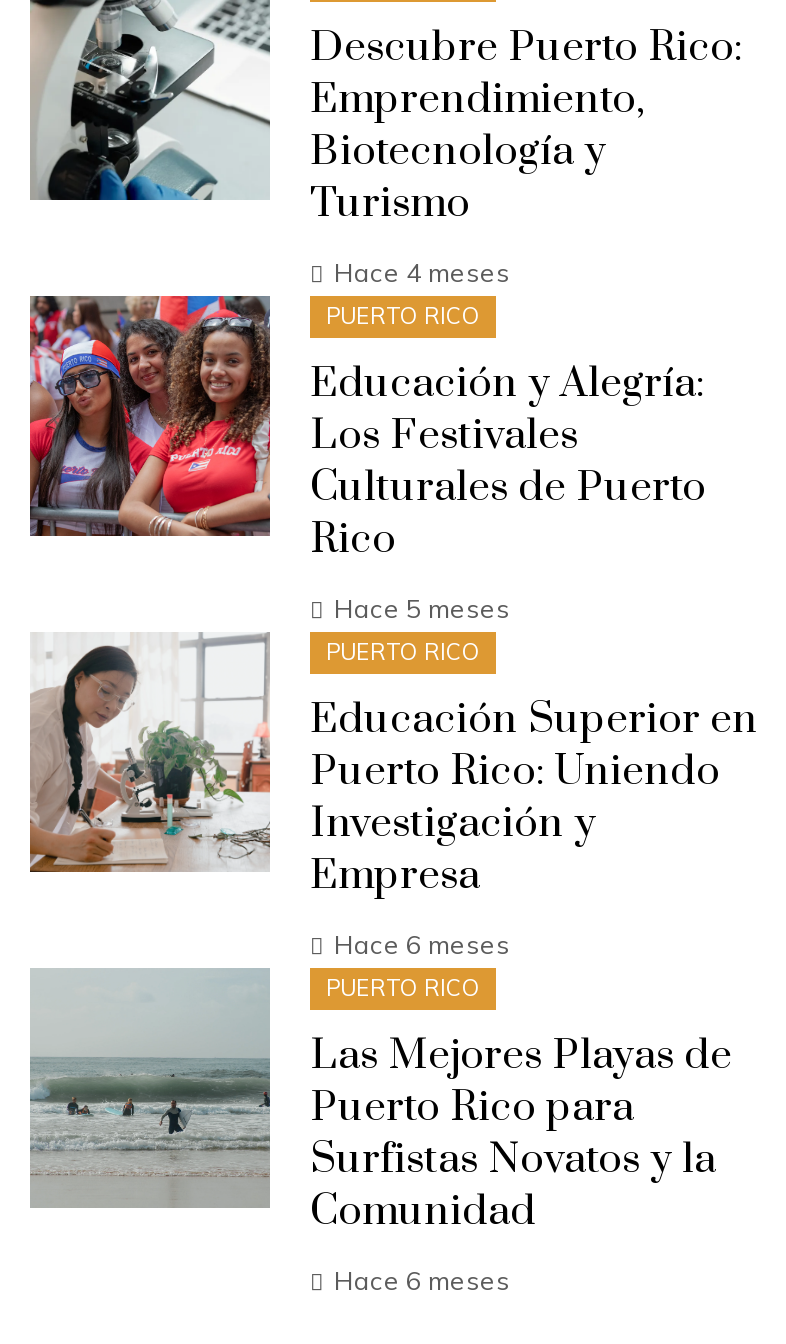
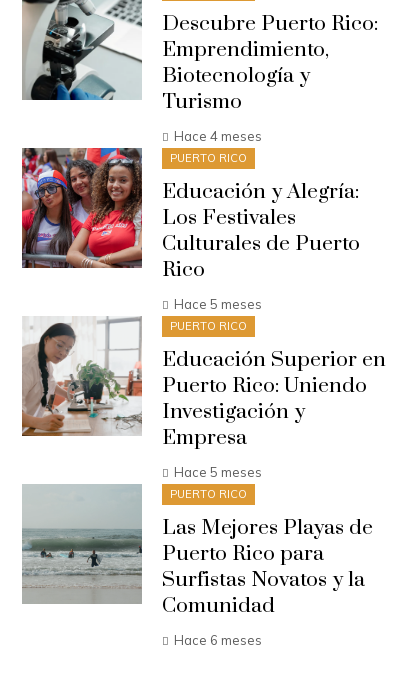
- Hace 6 meses
+ Hace 5 meses
